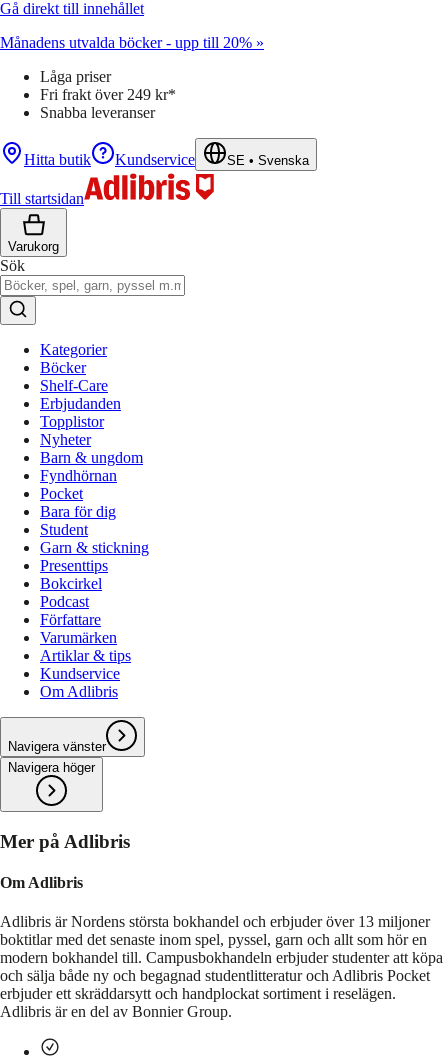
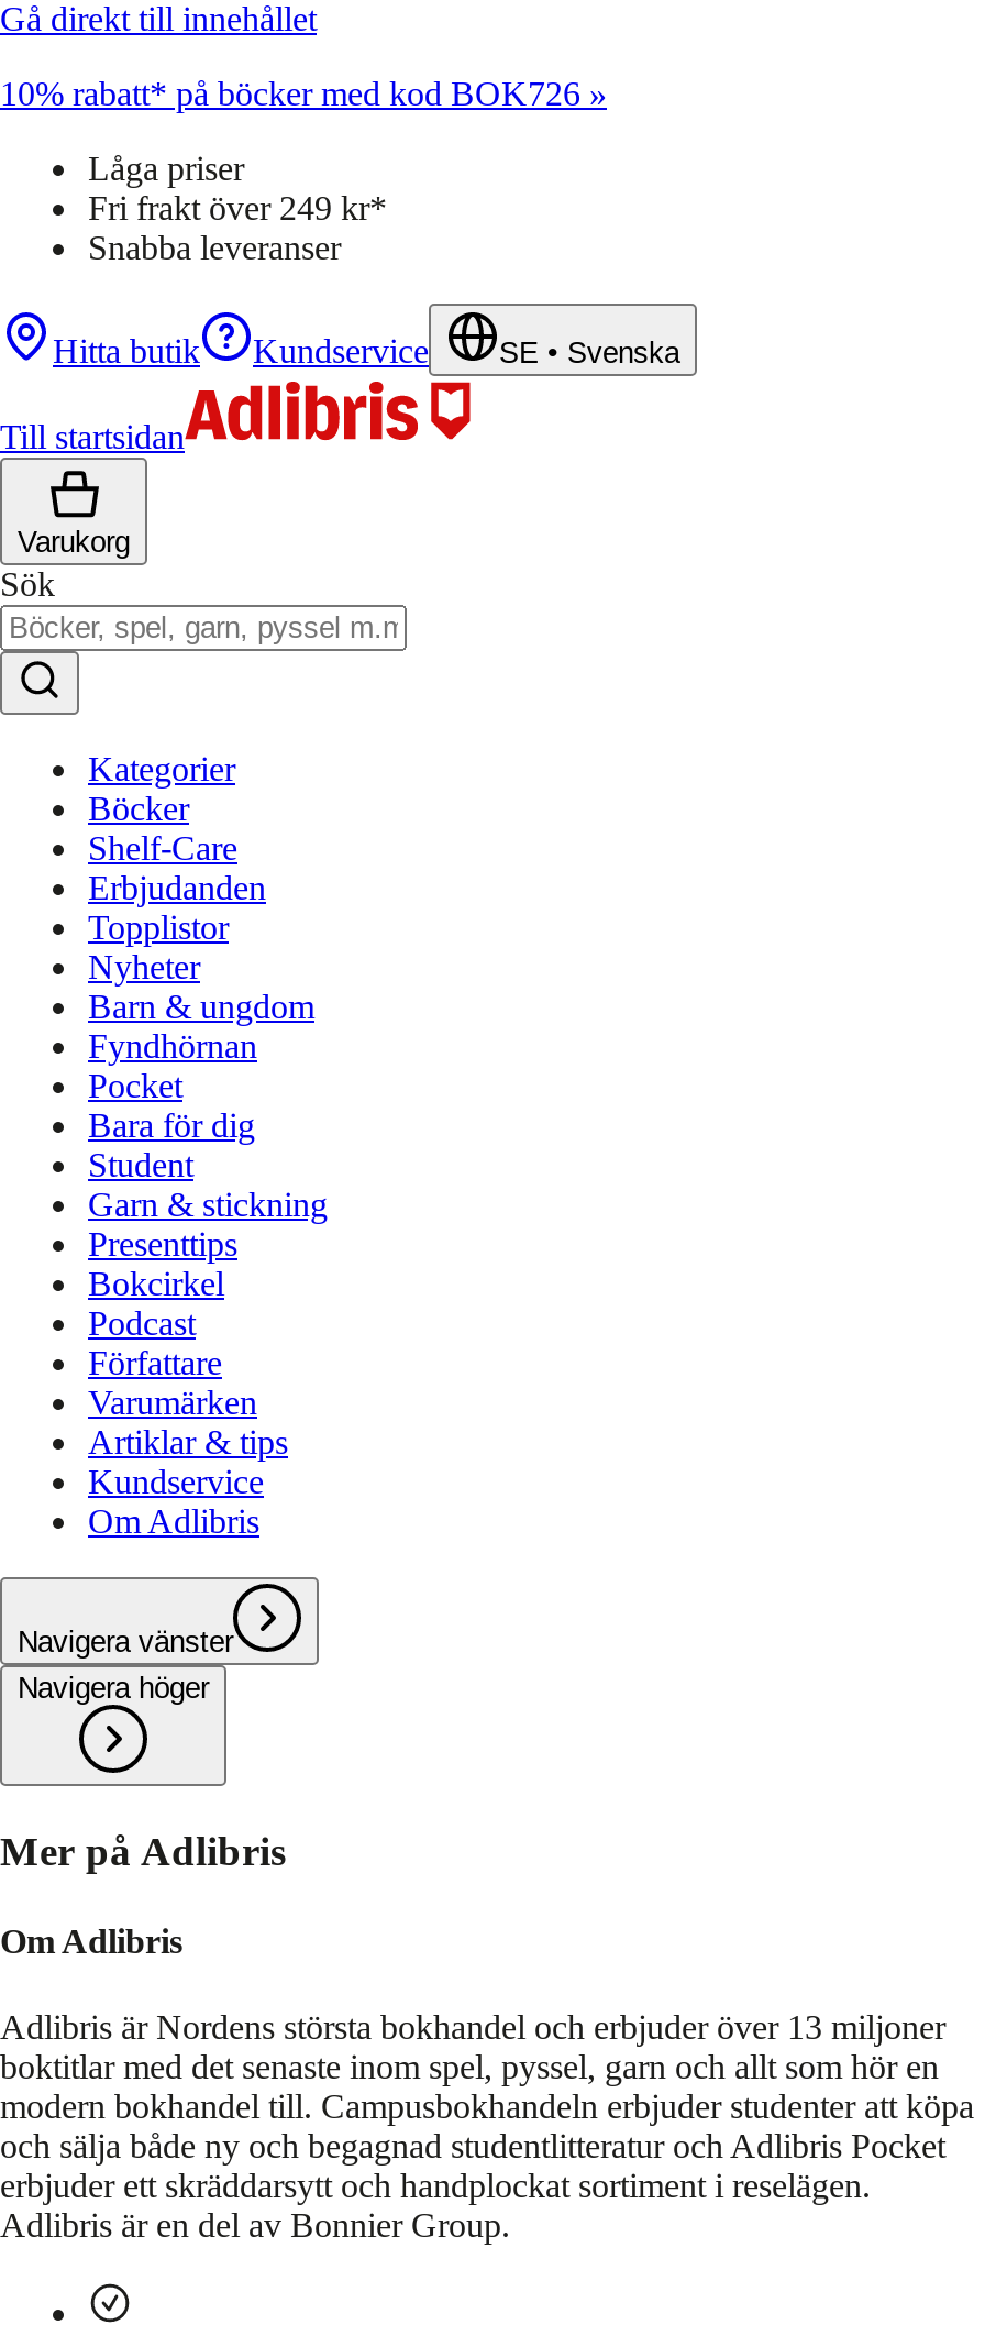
- Månadens utvalda böcker - upp till 20% »
+ 10% rabatt* på böcker med kod BOK726 »
